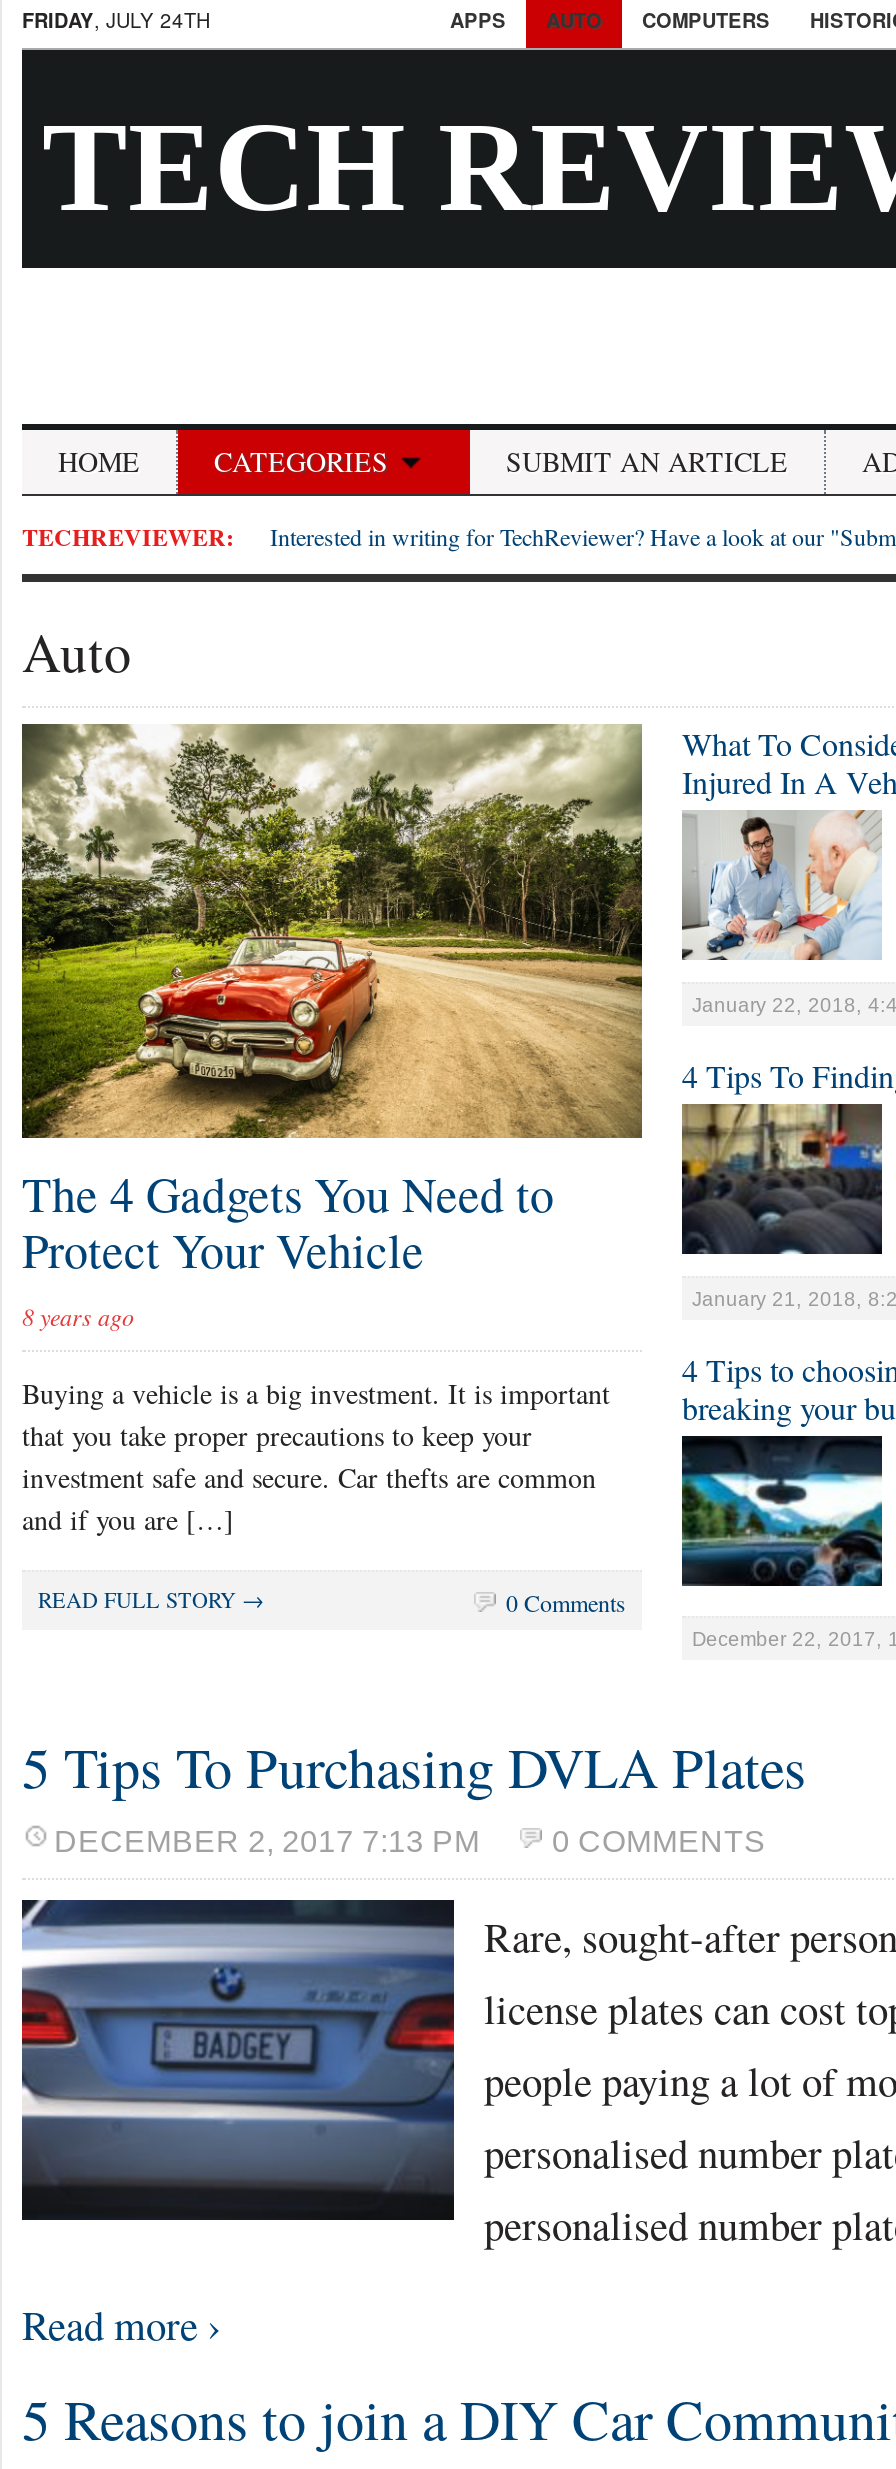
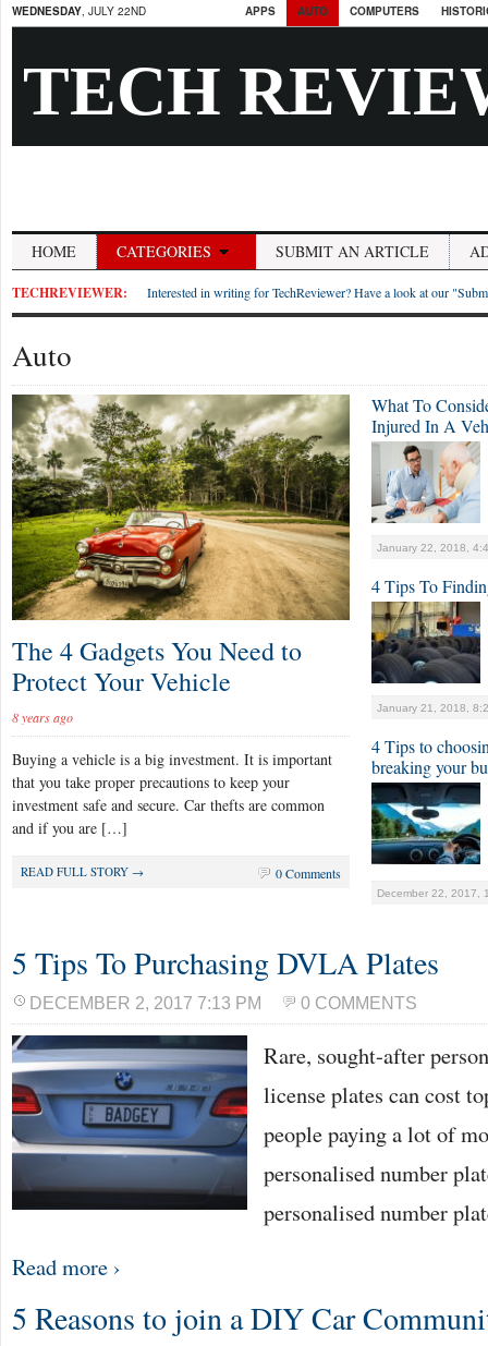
- FRIDAY, JULY 24TH
+ WEDNESDAY, JULY 22ND
